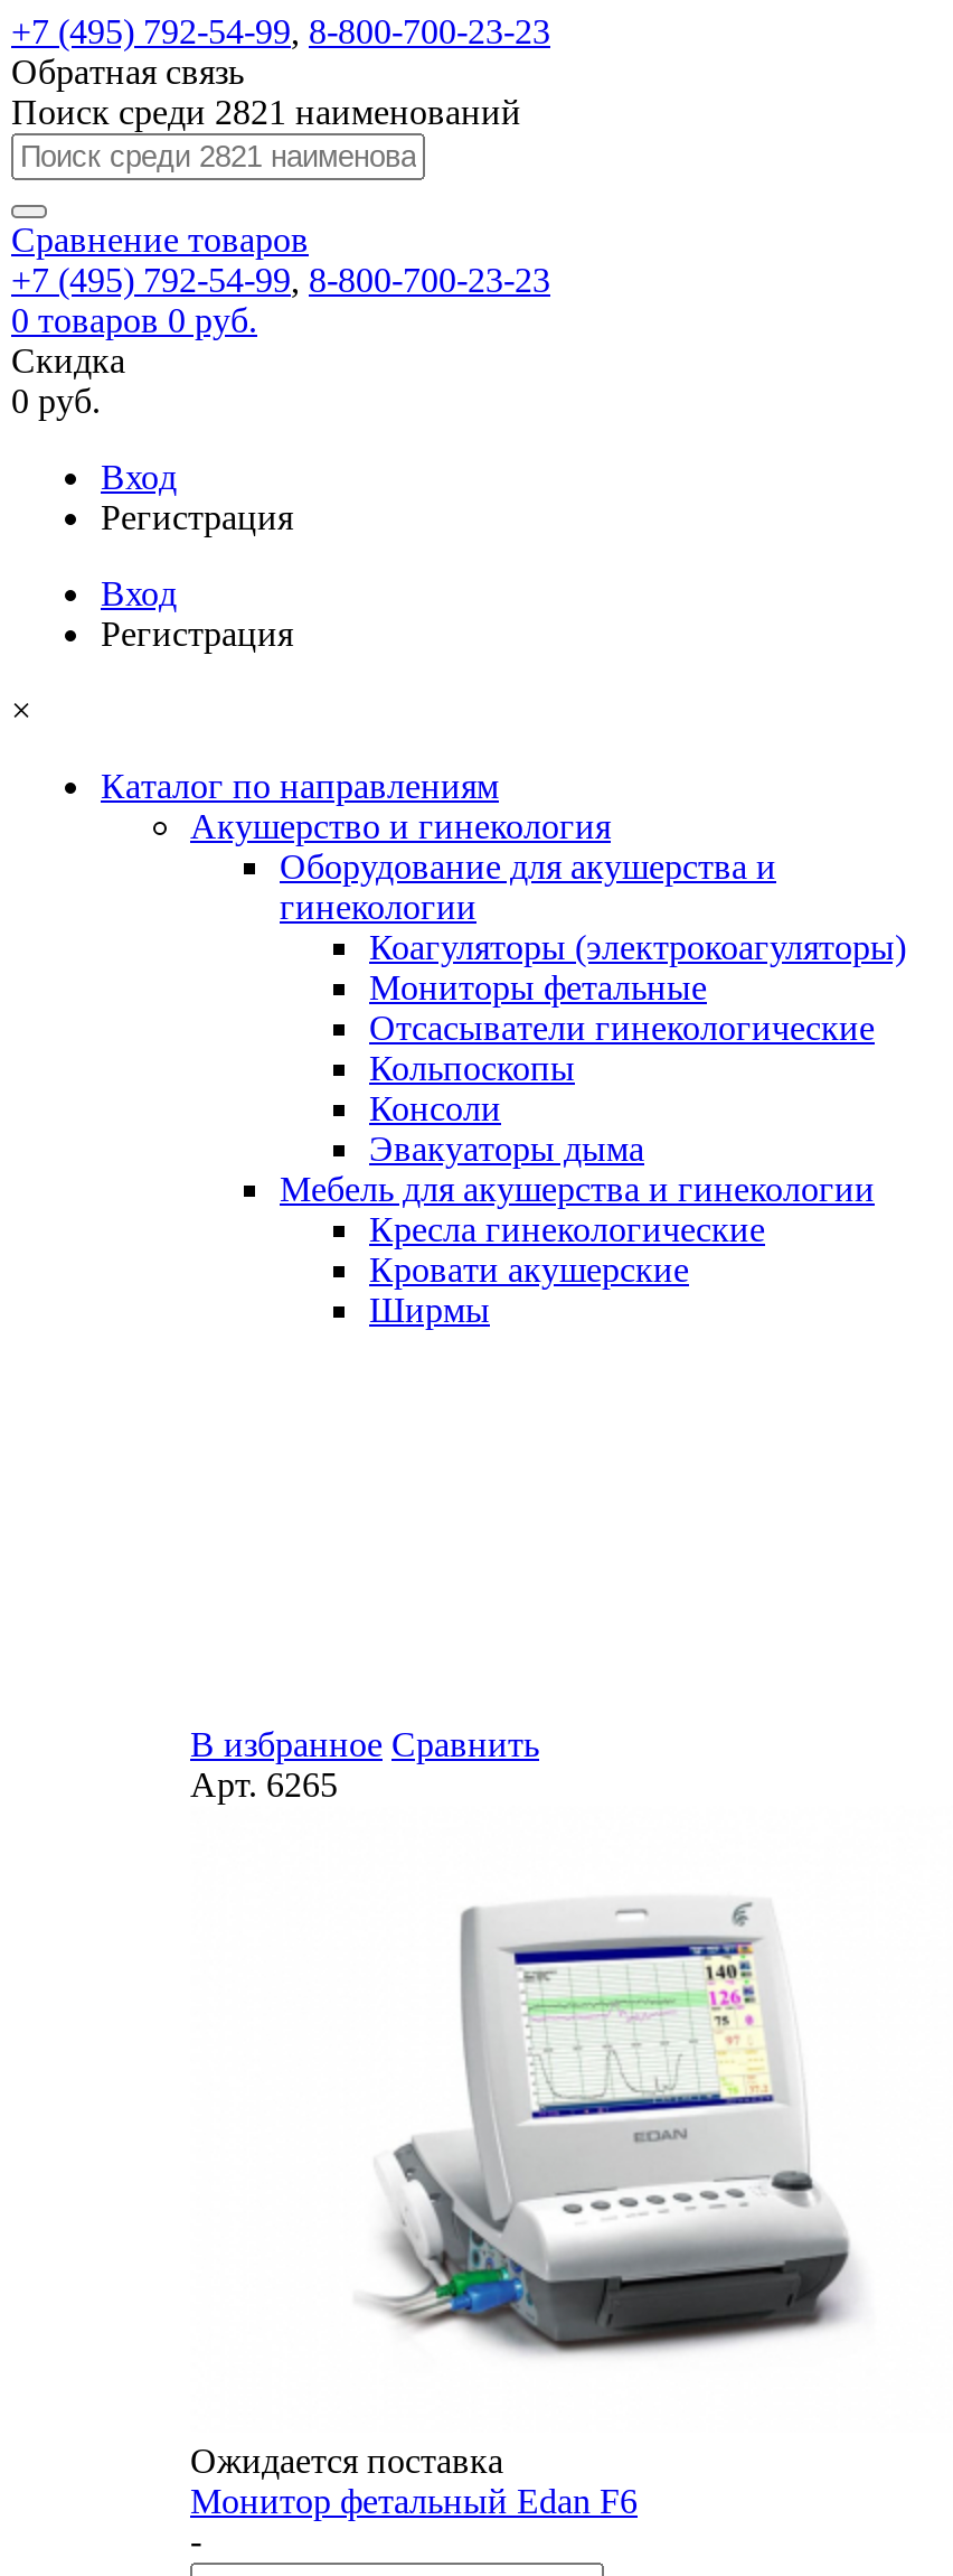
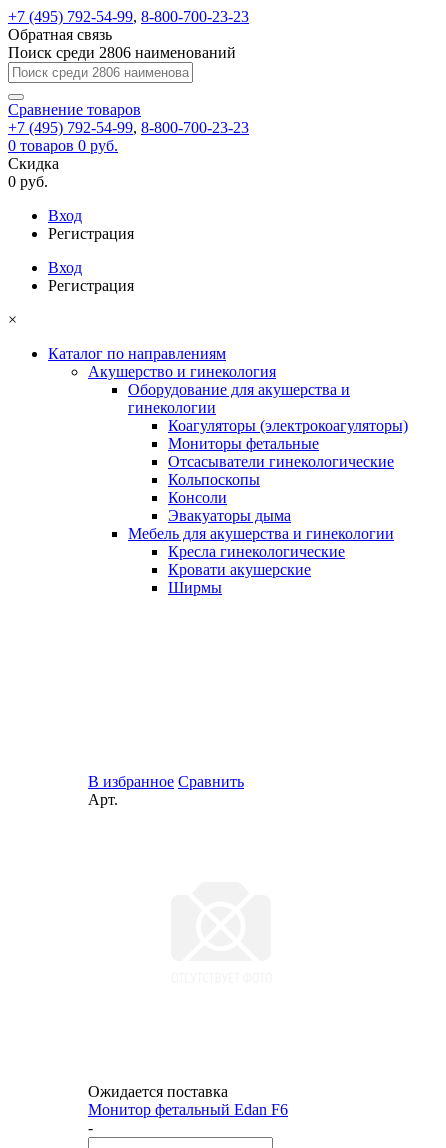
- Поиск среди 2821 наименований
+ Поиск среди 2806 наименований

- Арт. 6265
+ Арт.

- [image]
